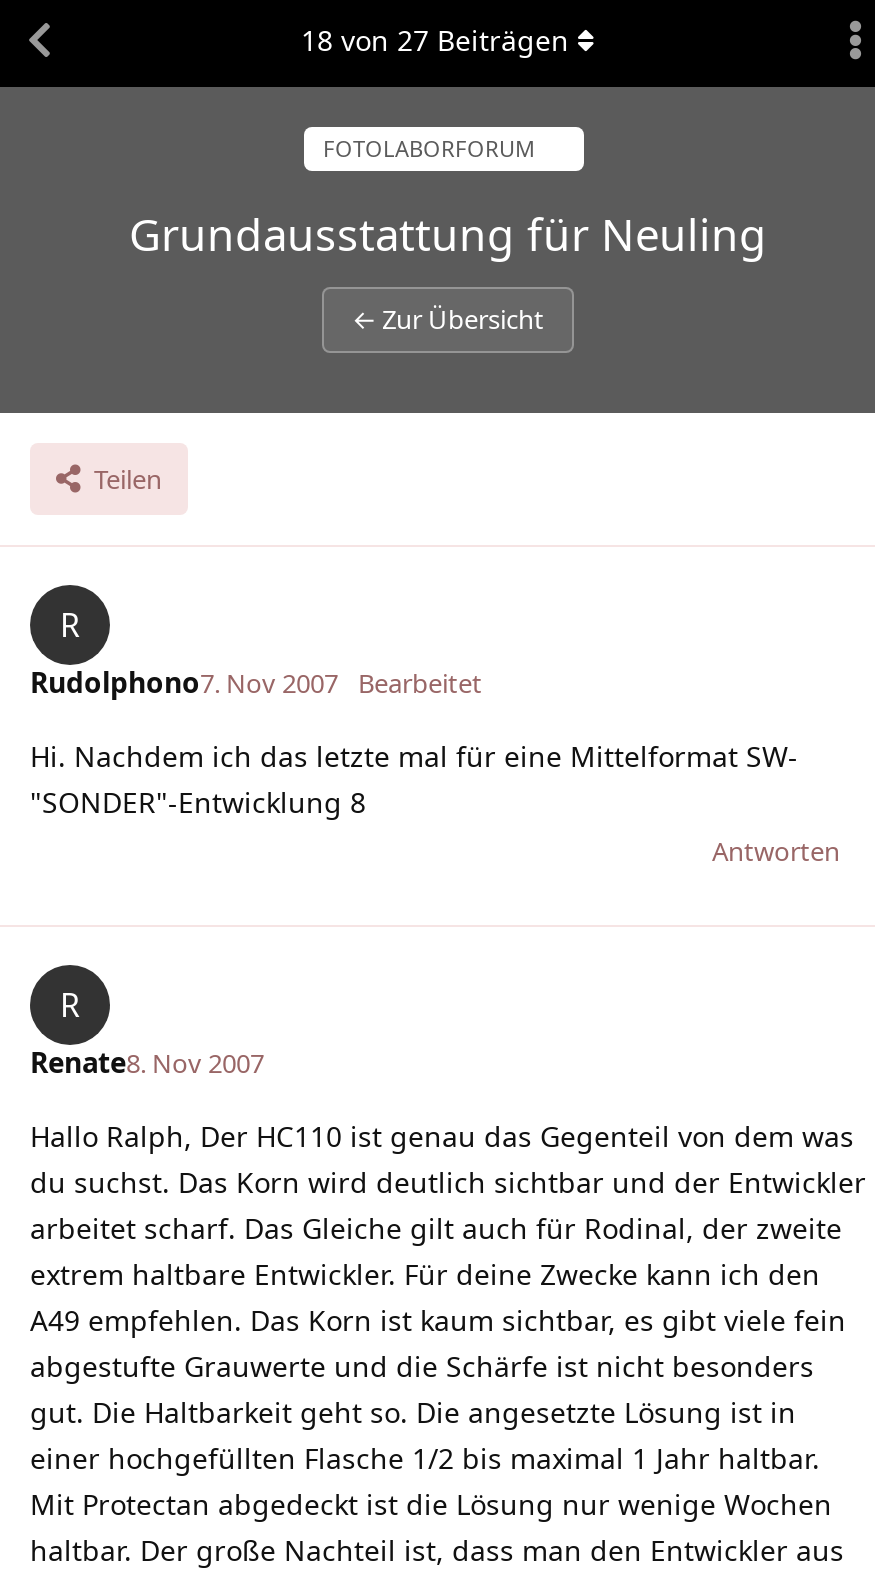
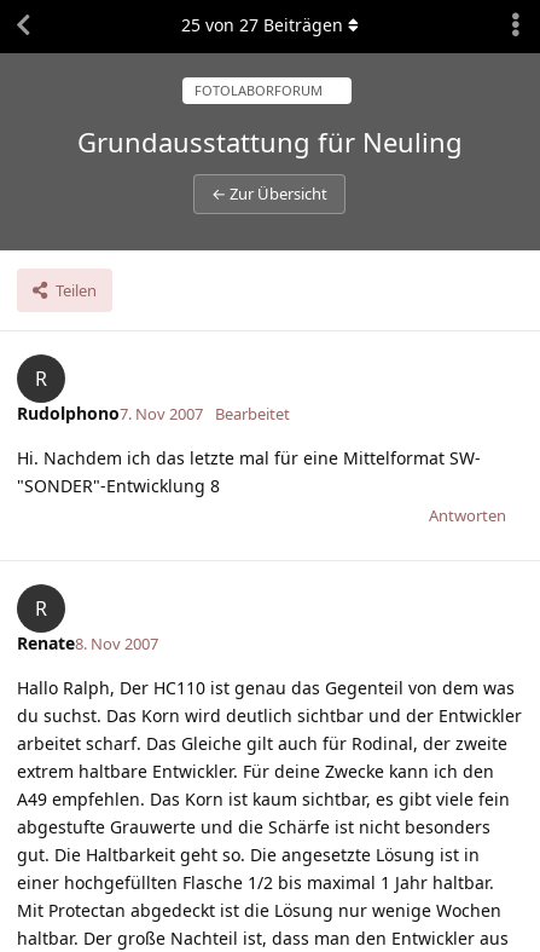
- 18 von 27 Beiträgen
+ 25 von 27 Beiträgen
